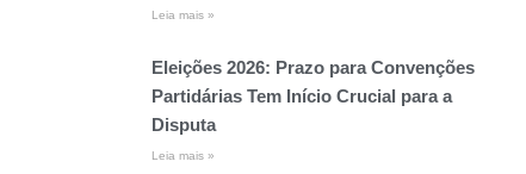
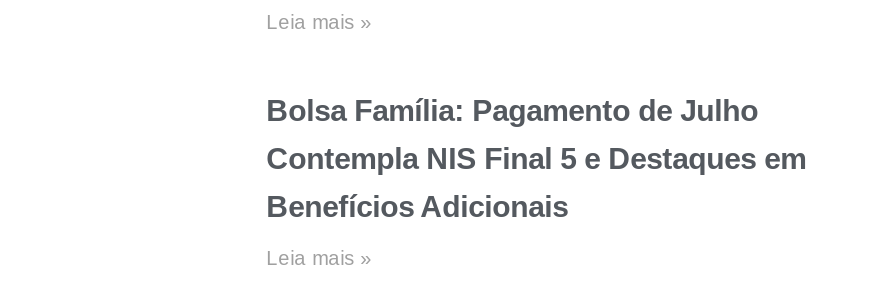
- Eleições 2026: Prazo para Convenções
- Partidárias Tem Início Crucial para a
- Disputa
+ Bolsa Família: Pagamento de Julho
+ Contempla NIS Final 5 e Destaques em
+ Benefícios Adicionais
